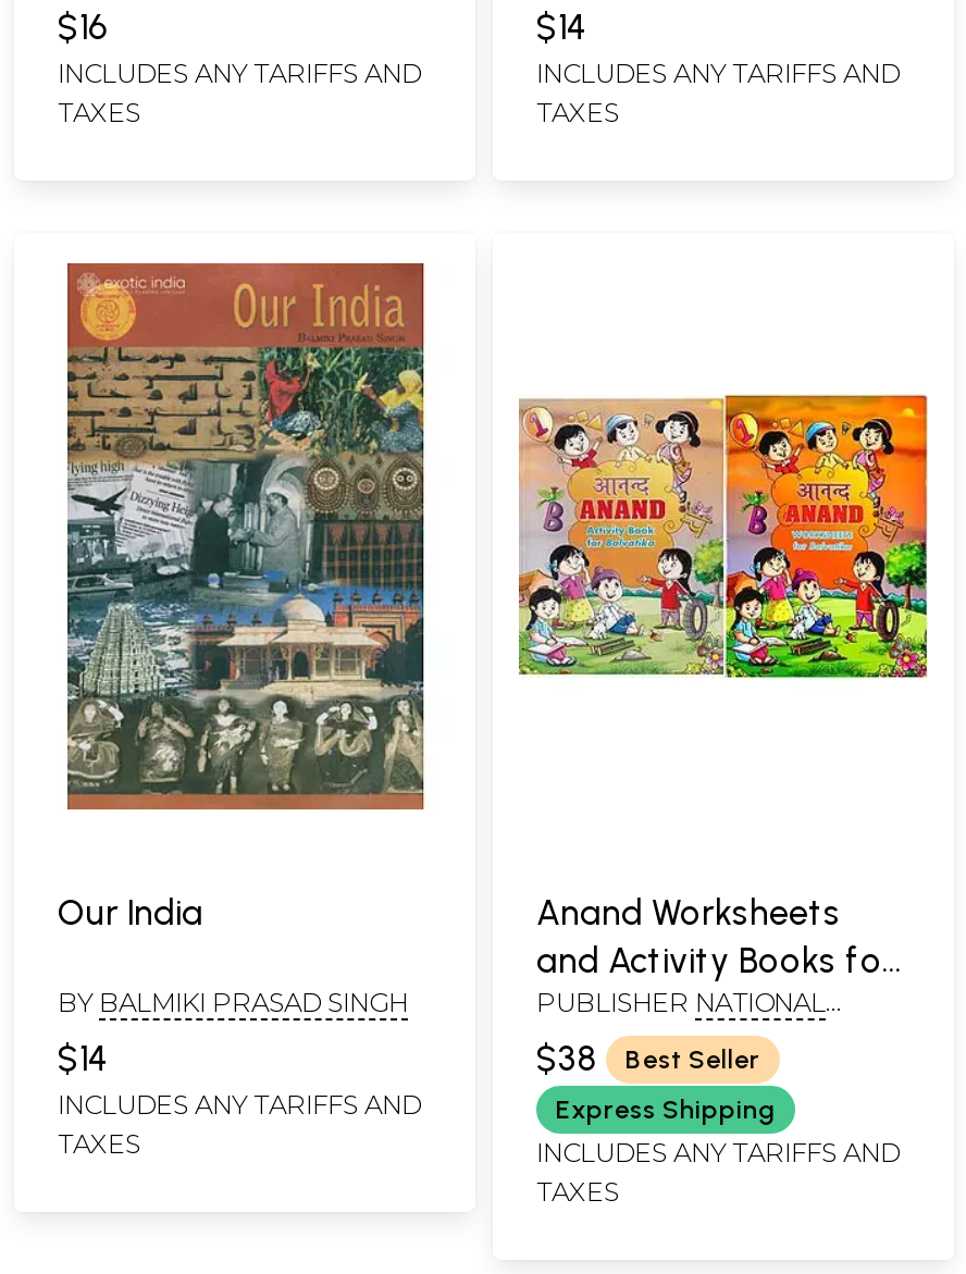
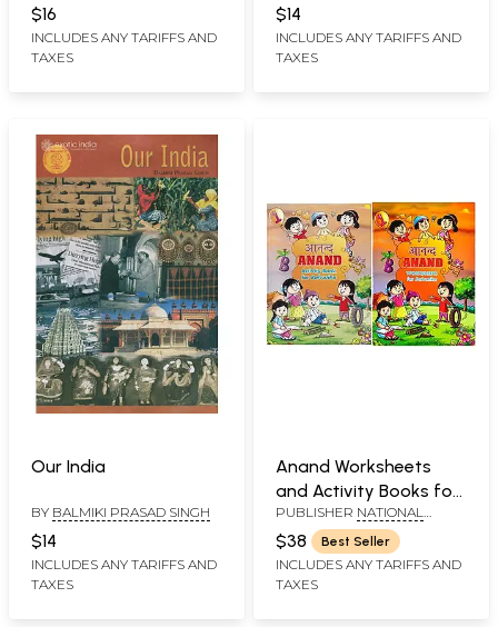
- Express Shipping
